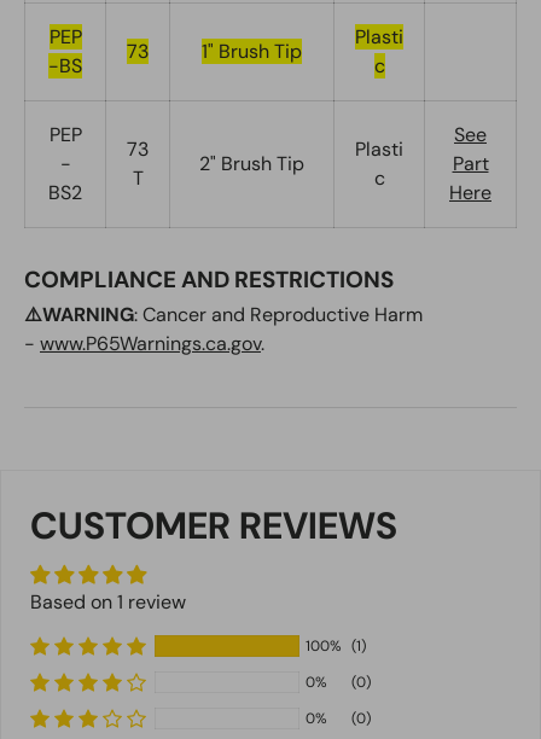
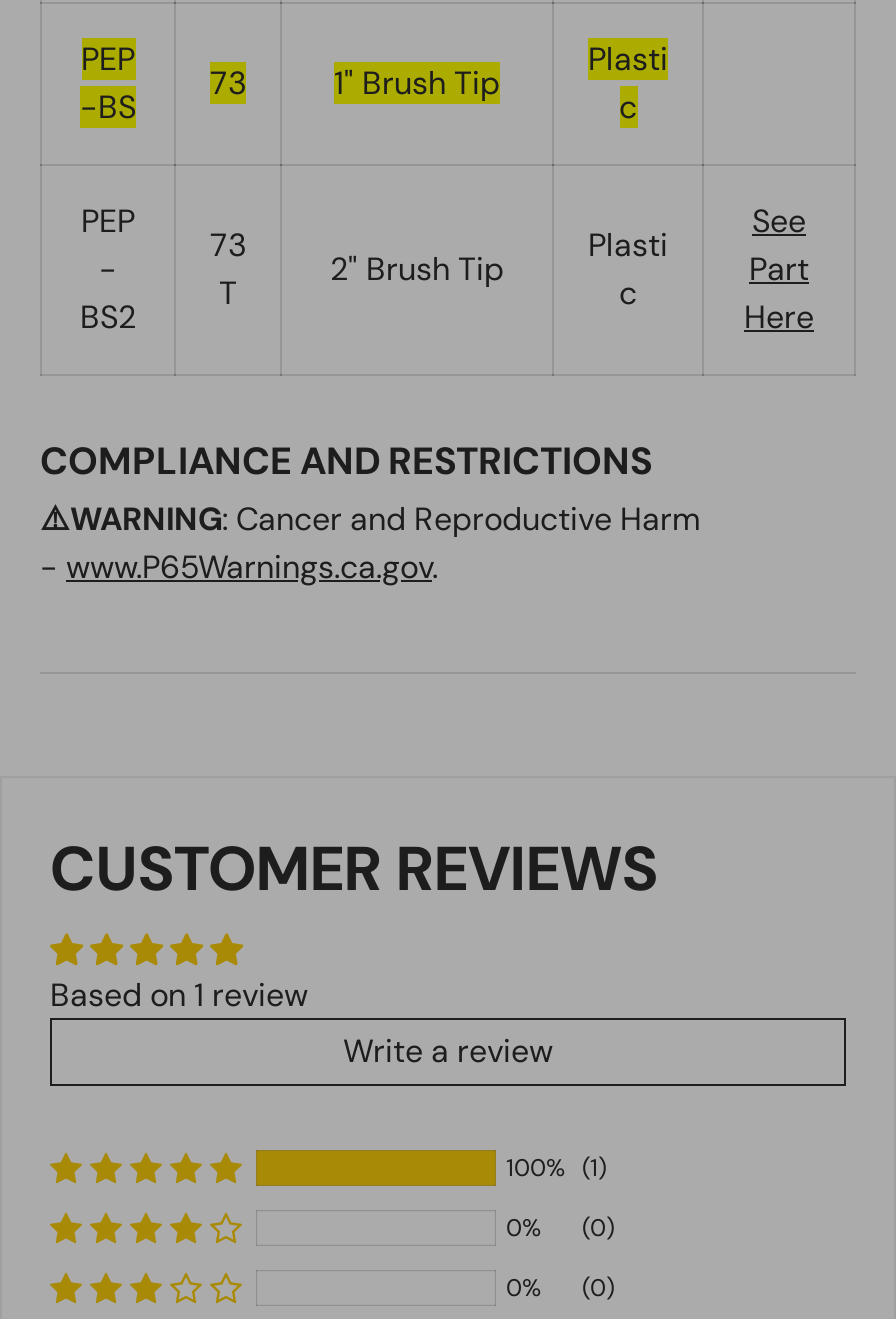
+ Write a review
